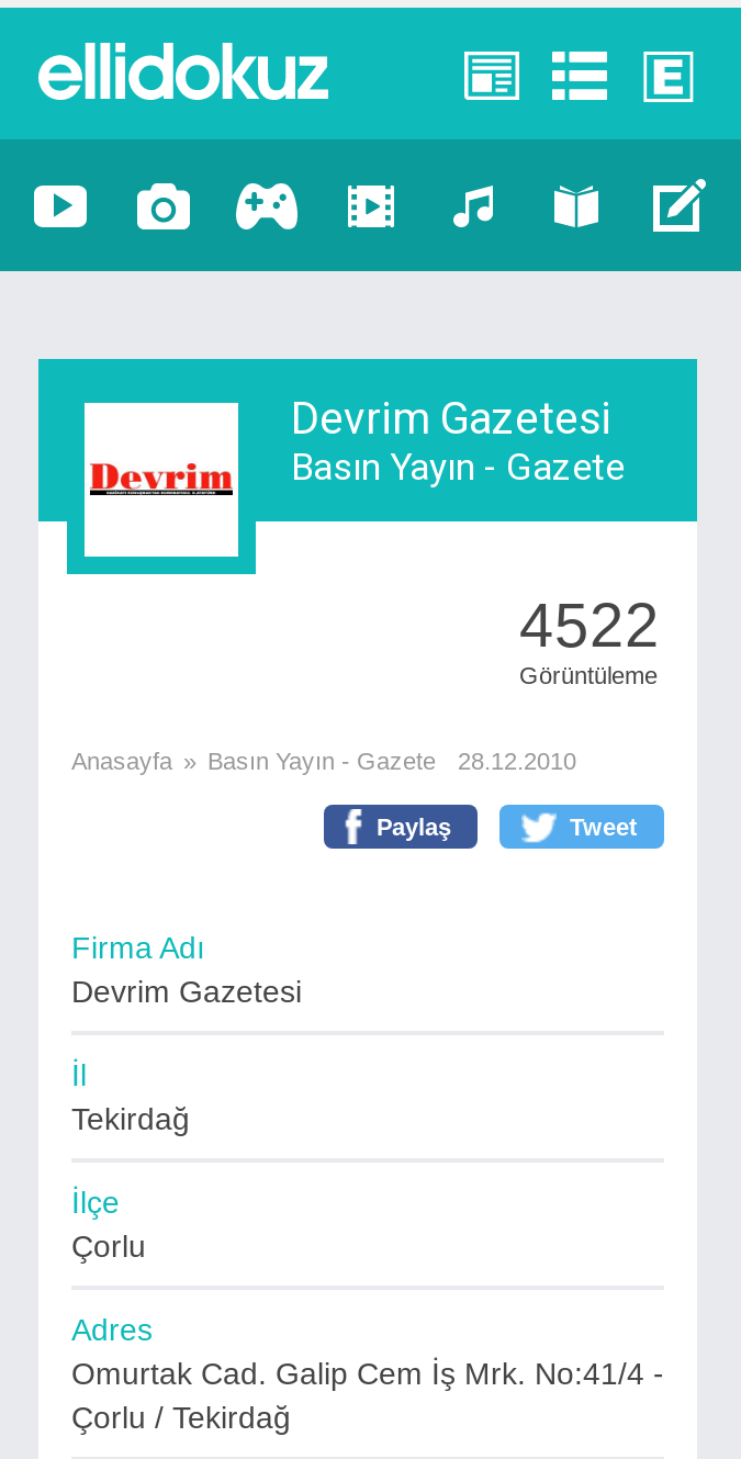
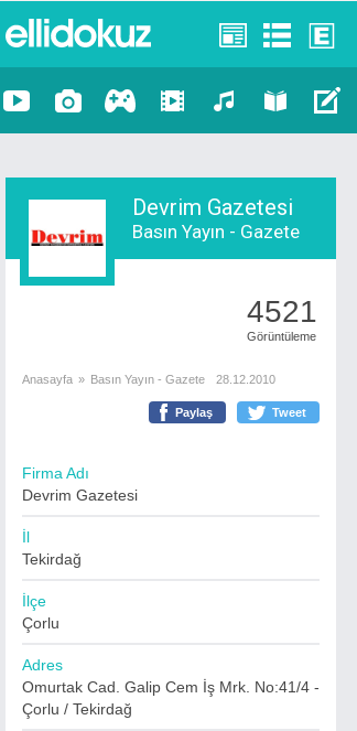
- 4522
+ 4521
